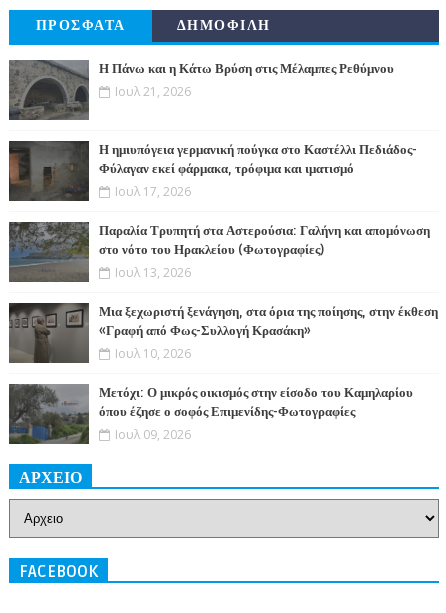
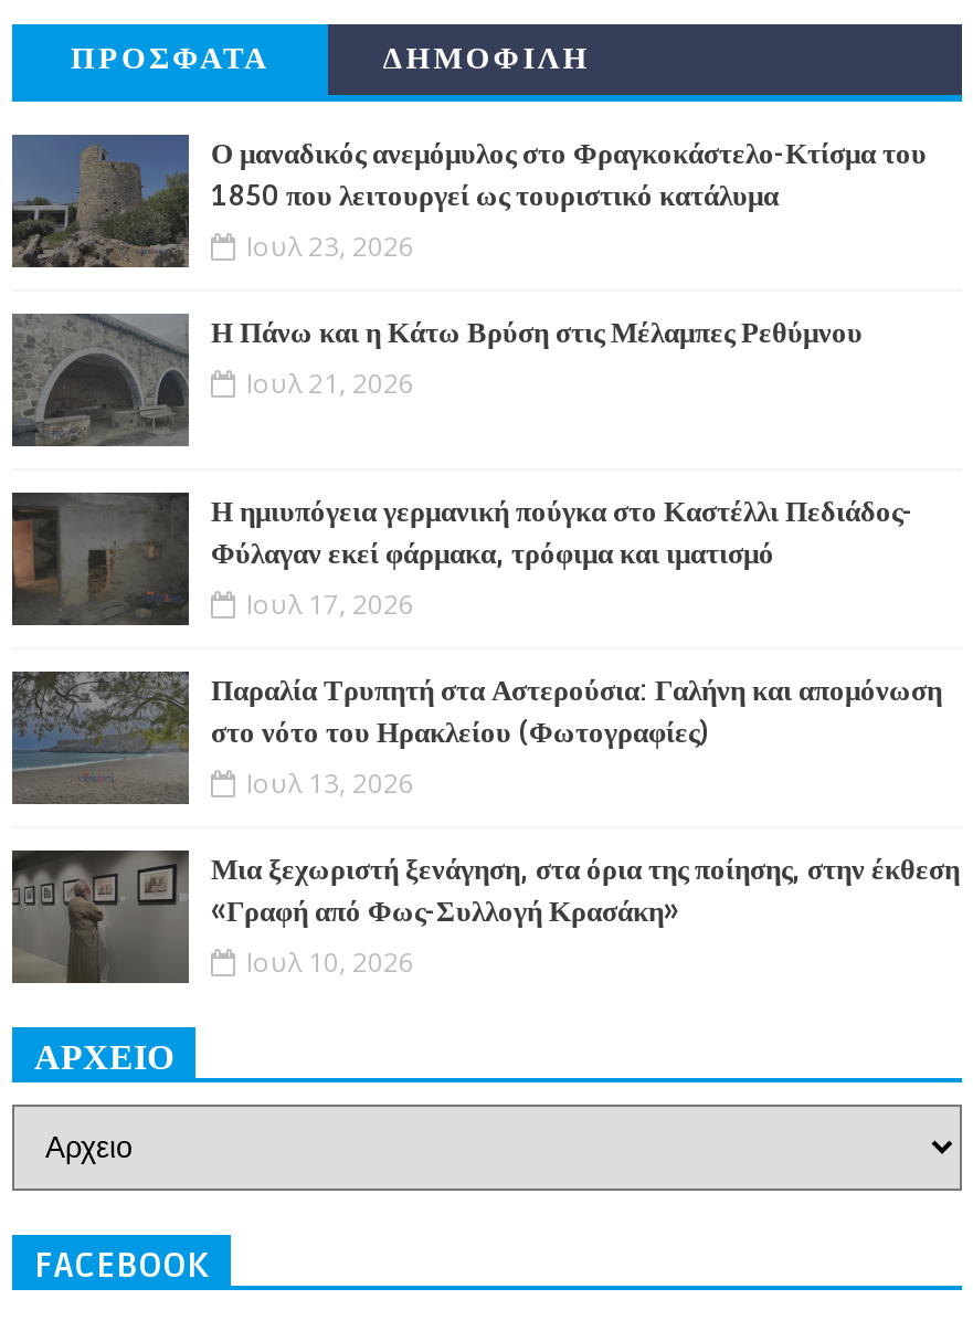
+ [image]
+ Ο μαναδικός ανεμόμυλος στο Φραγκοκάστελο-Κτίσμα του
+ 1850 που λειτουργεί ως τουριστικό κατάλυμα
+ Ιουλ 23, 2026

moved down: [image] | Η Πάνω και η Κάτω Βρύση στις Μέλαμπες Ρεθύμνου | Ιουλ 21, 2026 | ... | «Γραφή από Φως-Συλλογή Κρασάκη» | Ιουλ 10, 2026

- [image]
- Μετόχι: Ο μικρός οικισμός στην είσοδο του Καμηλαρίου
- όπου έζησε ο σοφός Επιμενίδης-Φωτογραφίες
- Ιουλ 09, 2026
